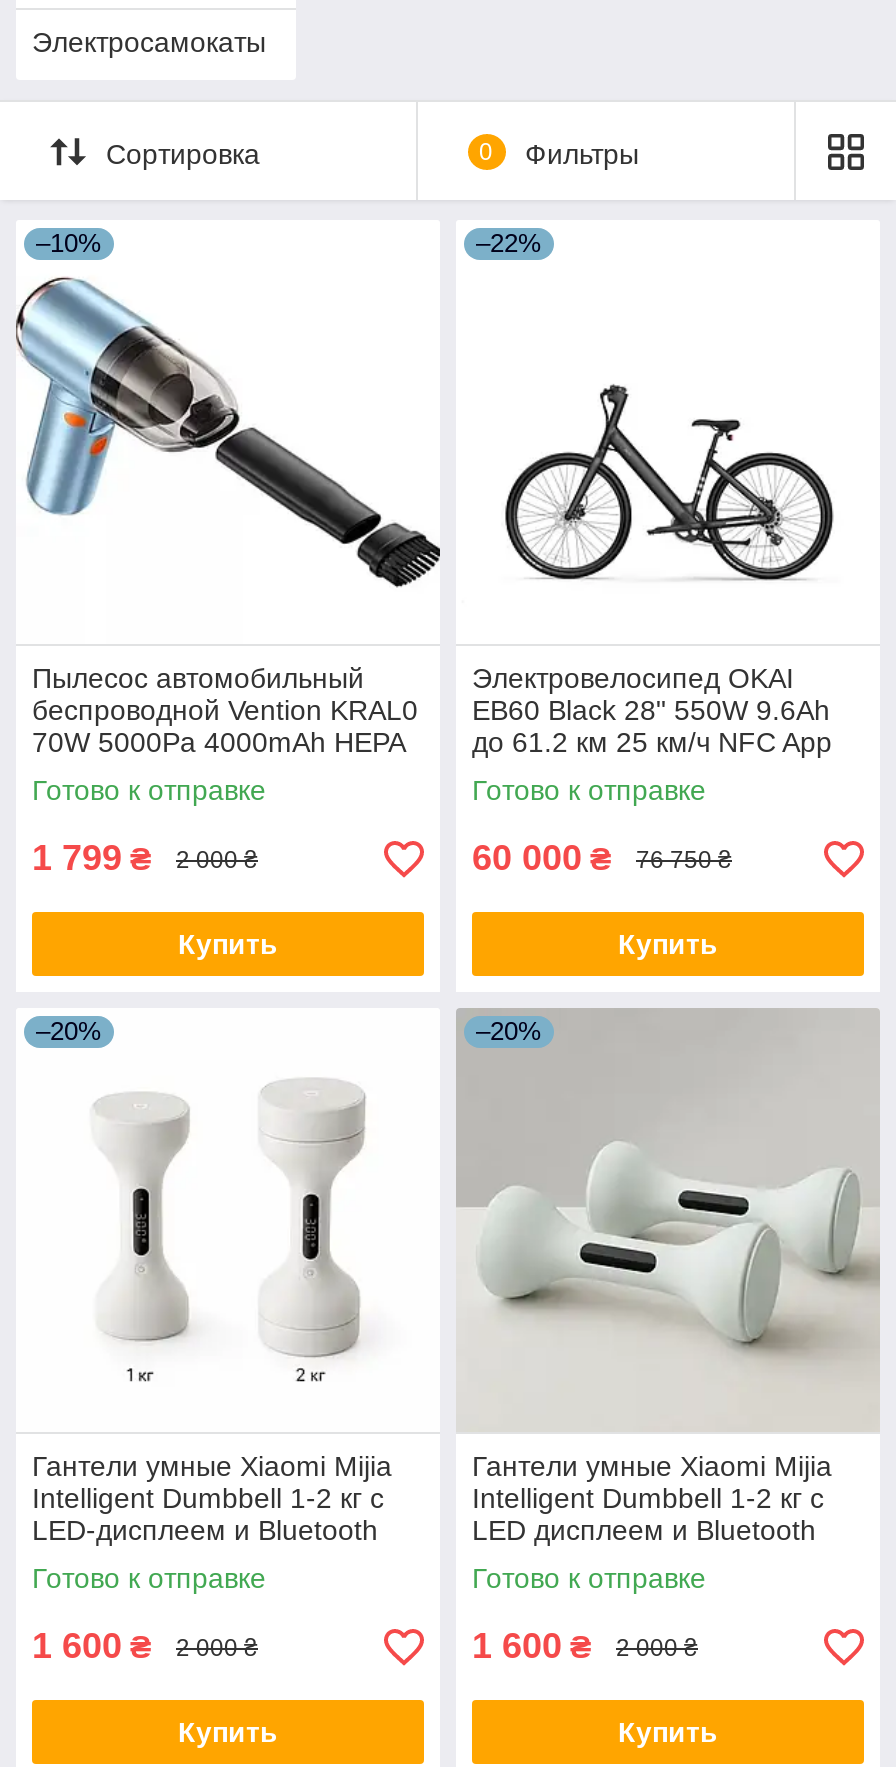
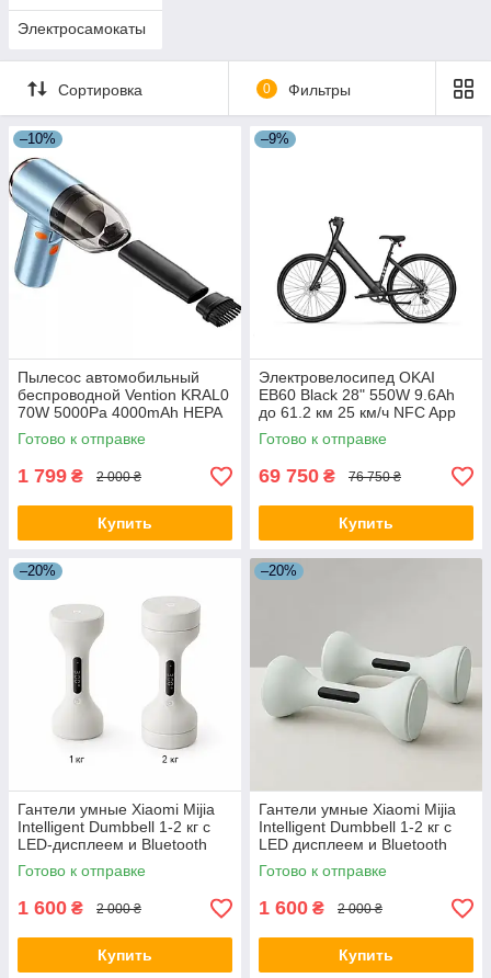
- –22%
+ –9%

- 60 000 ₴
+ 69 750 ₴
